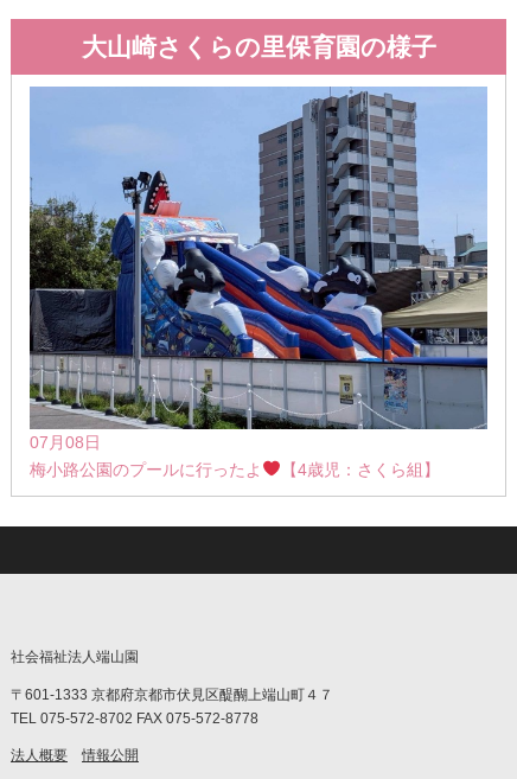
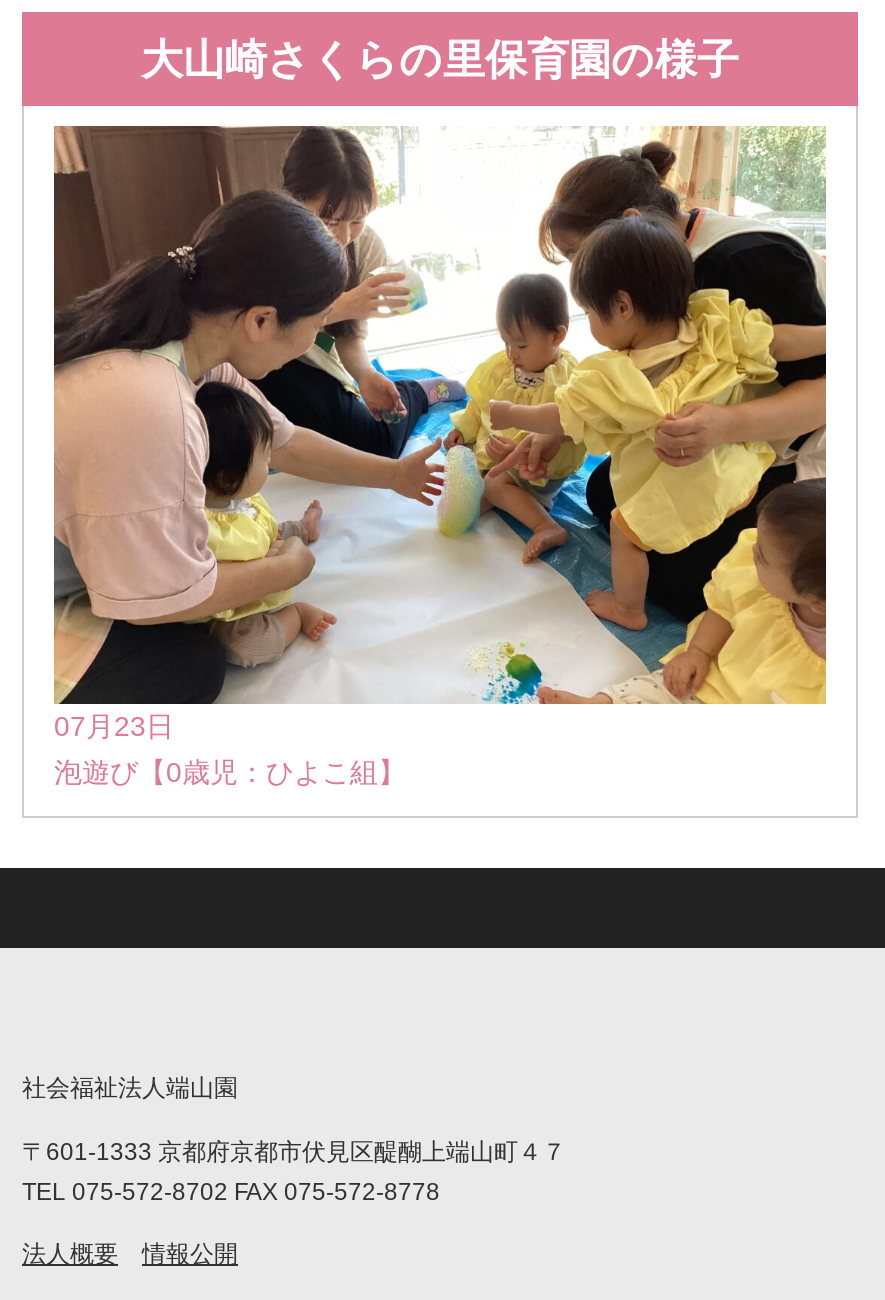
- [image]
- 07月08日
- 梅小路公園のプールに行ったよ
- 【4歳児：さくら組】
+ [image]
+ 07月23日
+ 泡遊び【0歳児：ひよこ組】
